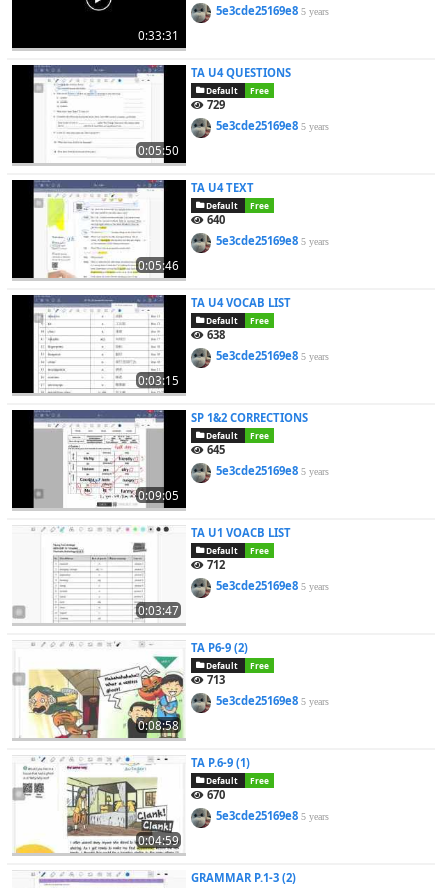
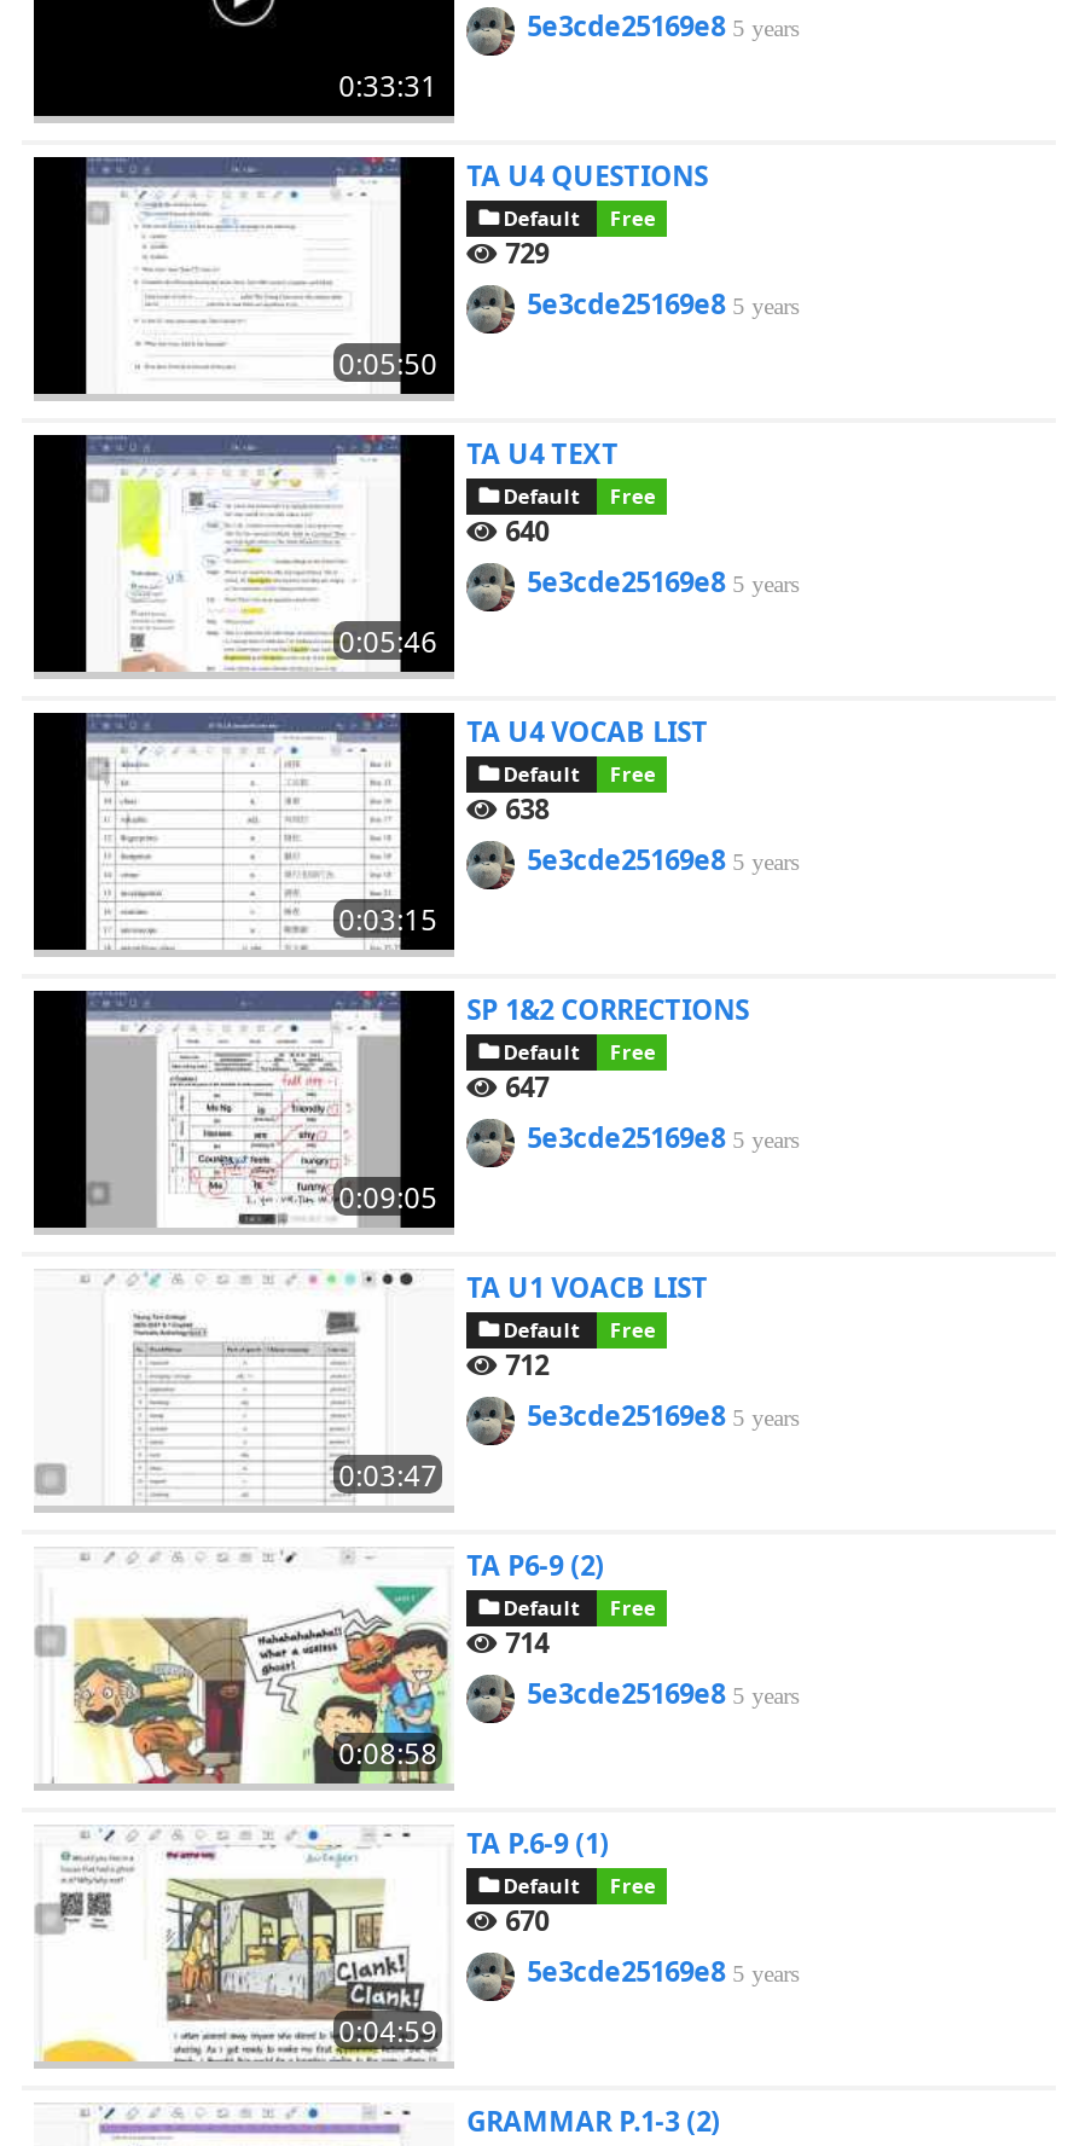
- 645
+ 647

- 713
+ 714
